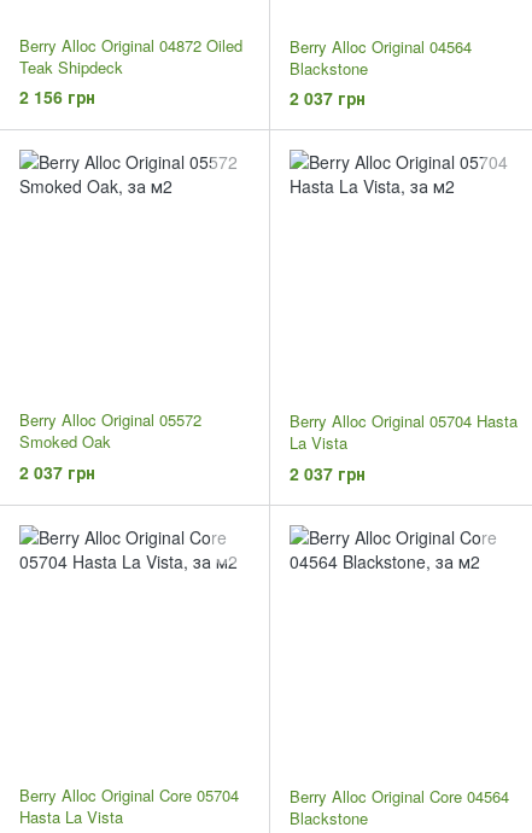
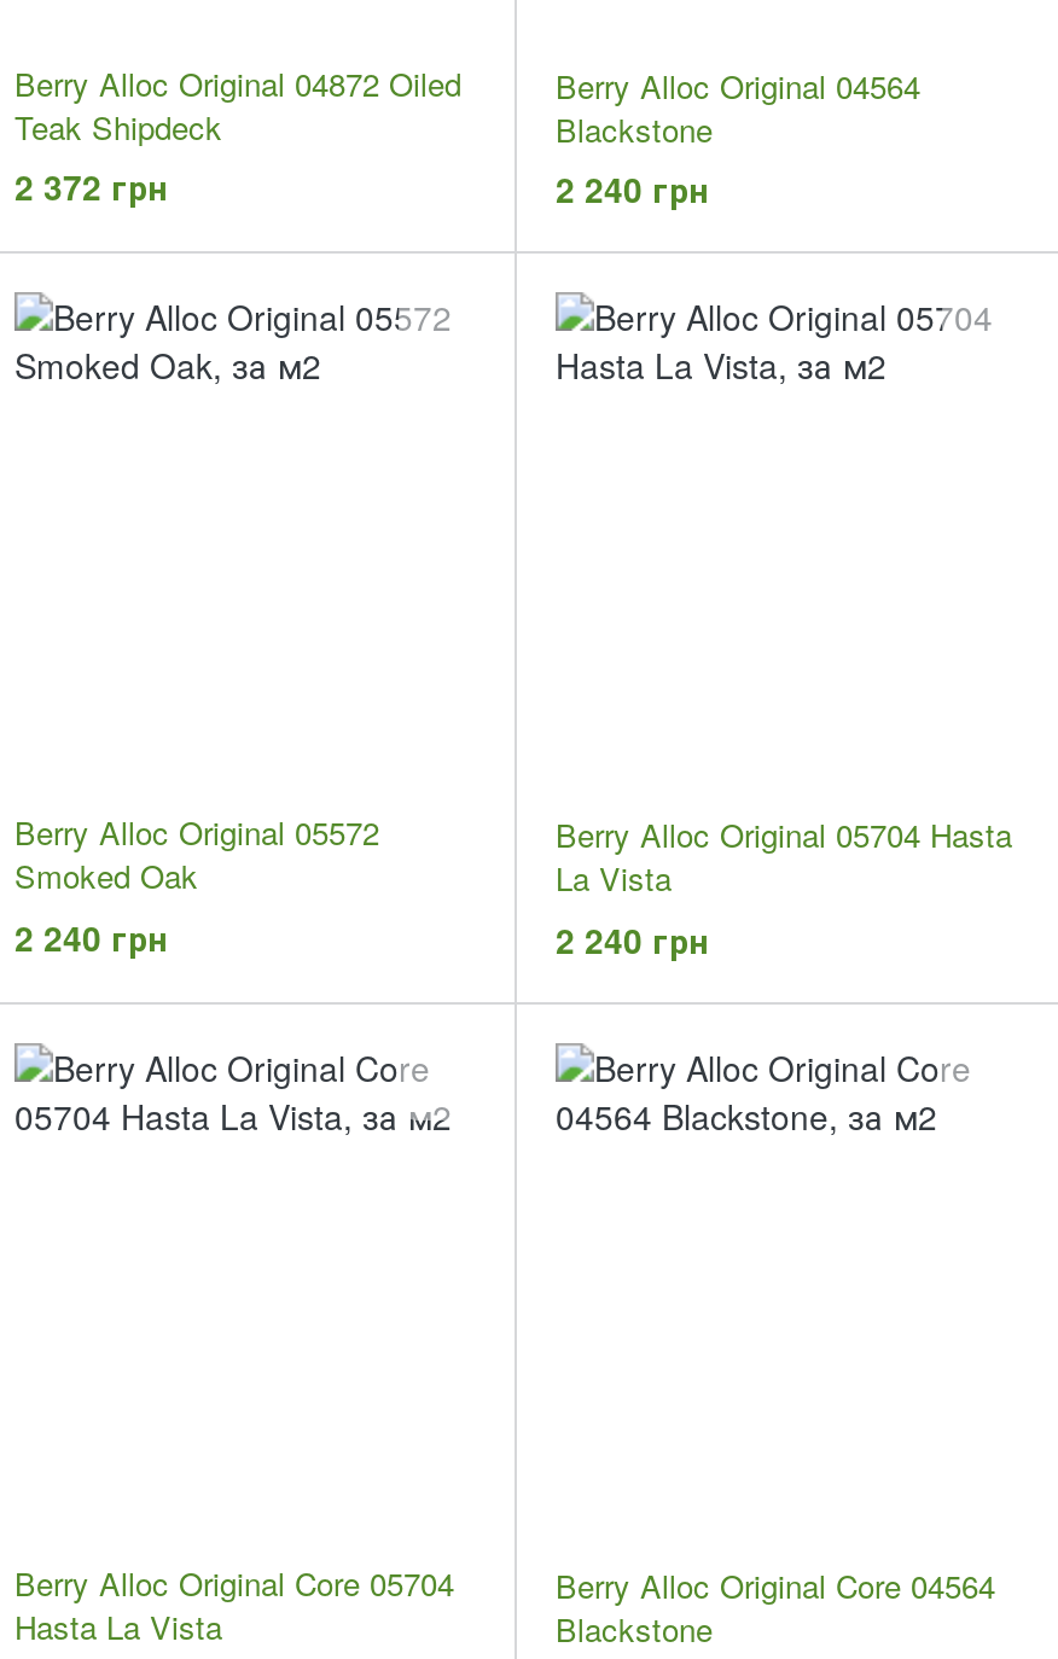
- 2 156 грн
+ 2 372 грн

- 2 037 грн
+ 2 240 грн

- 2 037 грн
+ 2 240 грн

- 2 037 грн
+ 2 240 грн
